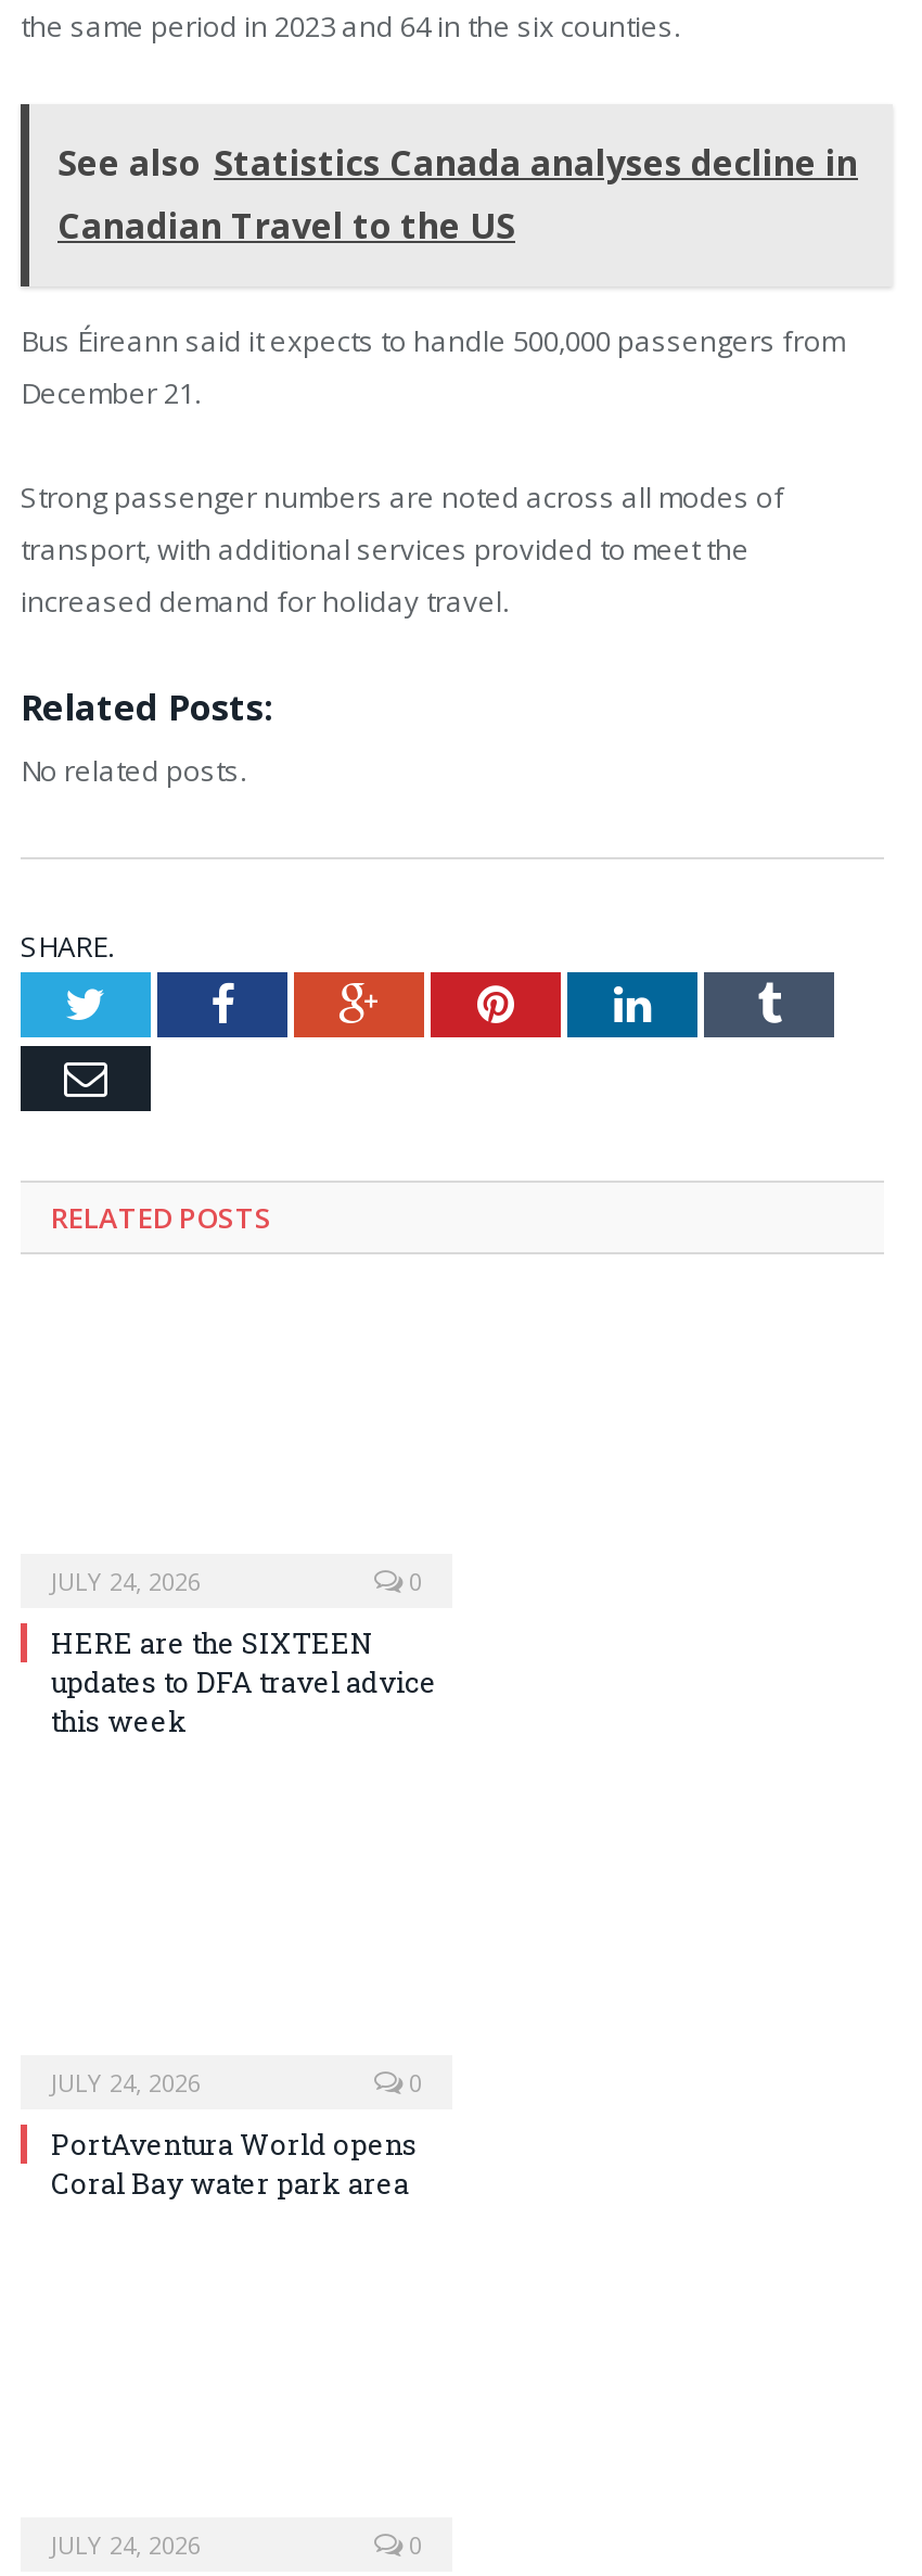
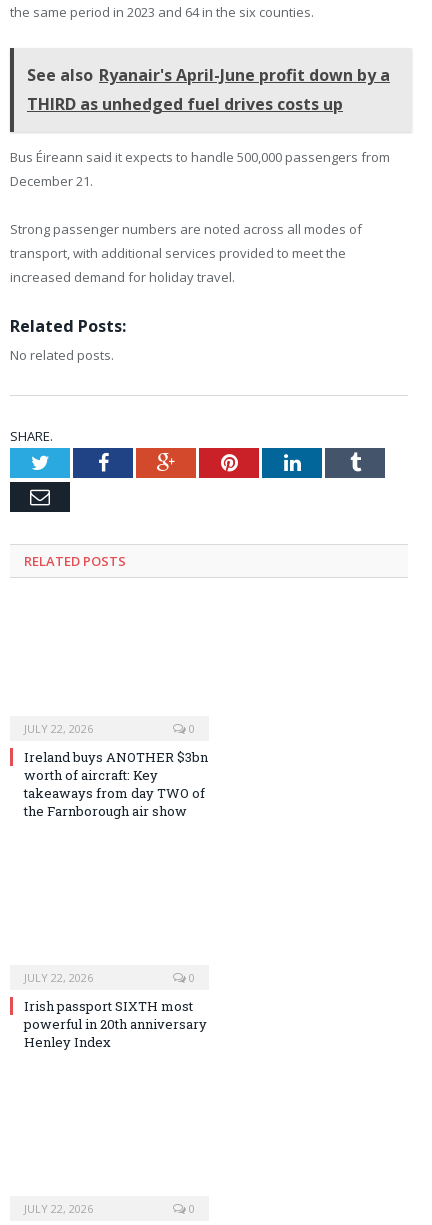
- See also Statistics Canada analyses decline in
- Canadian Travel to the US
+ See also Ryanair's April-June profit down by a
+ THIRD as unhedged fuel drives costs up

- JULY 24, 2026
+ JULY 22, 2026

- HERE are the SIXTEEN
- updates to DFA travel advice
- this week
+ Ireland buys ANOTHER $3bn
+ worth of aircraft: Key
+ takeaways from day TWO of
+ the Farnborough air show

- JULY 24, 2026
+ JULY 22, 2026

- PortAventura World opens
- Coral Bay water park area
+ Irish passport SIXTH most
+ powerful in 20th anniversary
+ Henley Index

- JULY 24, 2026
+ JULY 22, 2026
